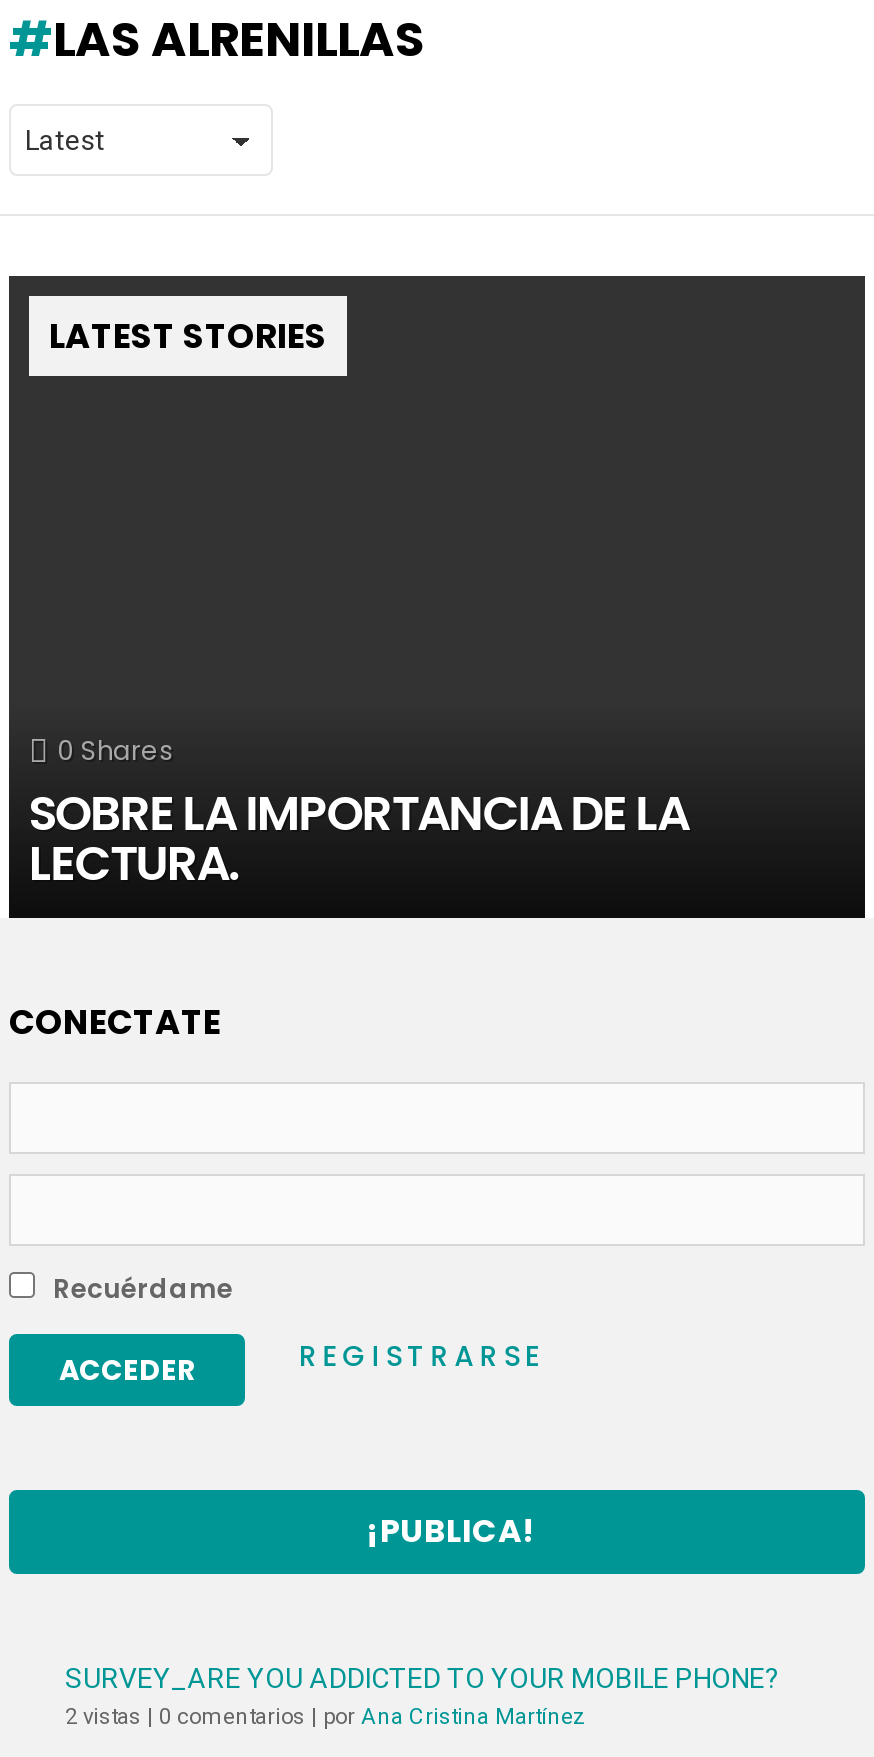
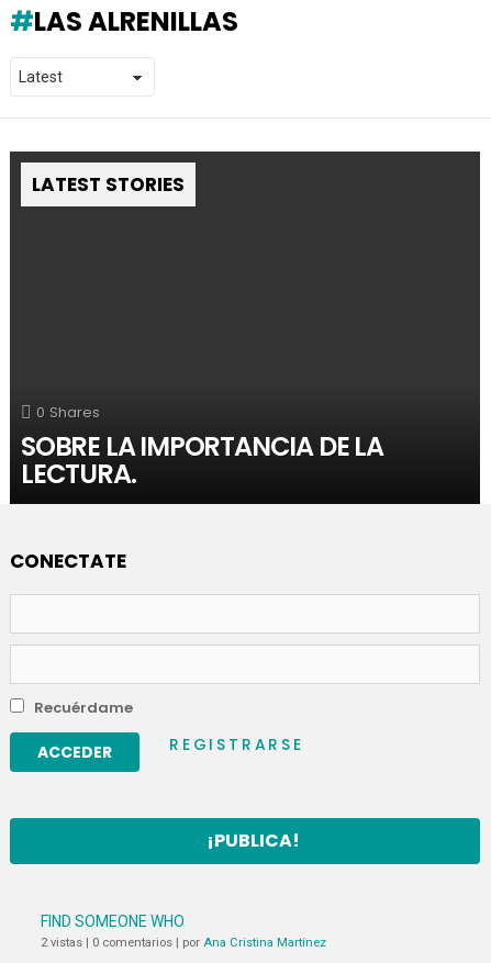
- SURVEY_ARE YOU ADDICTED TO YOUR MOBILE PHONE?
+ FIND SOMEONE WHO
